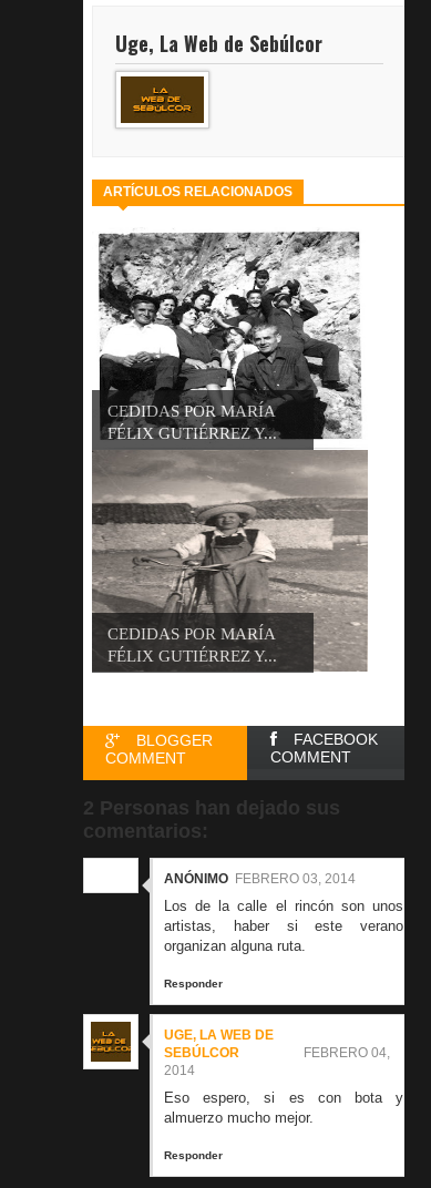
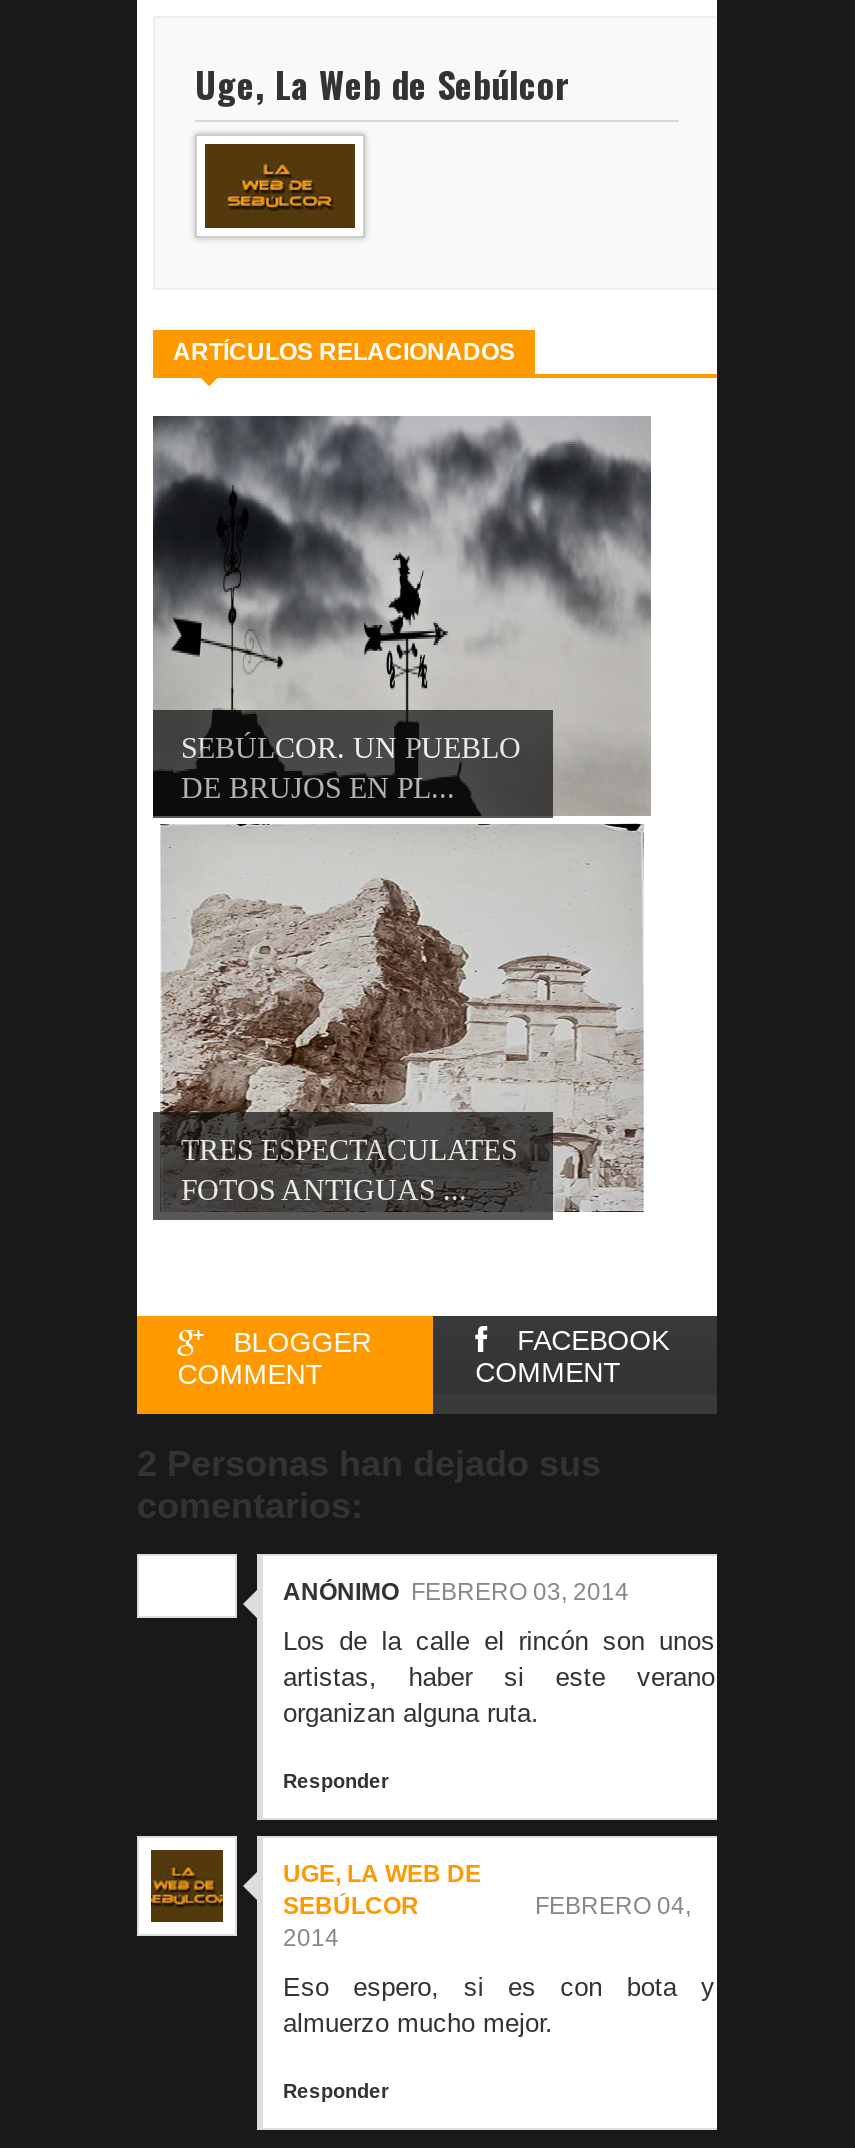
- [image]
- CEDIDAS POR MARÍA
- FÉLIX GUTIÉRREZ Y...
+ [image]
+ SEBÚLCOR. UN PUEBLO
+ DE BRUJOS EN PL...

- CEDIDAS POR MARÍA
- FÉLIX GUTIÉRREZ Y...
+ TRES ESPECTACULATES
+ FOTOS ANTIGUAS ...
